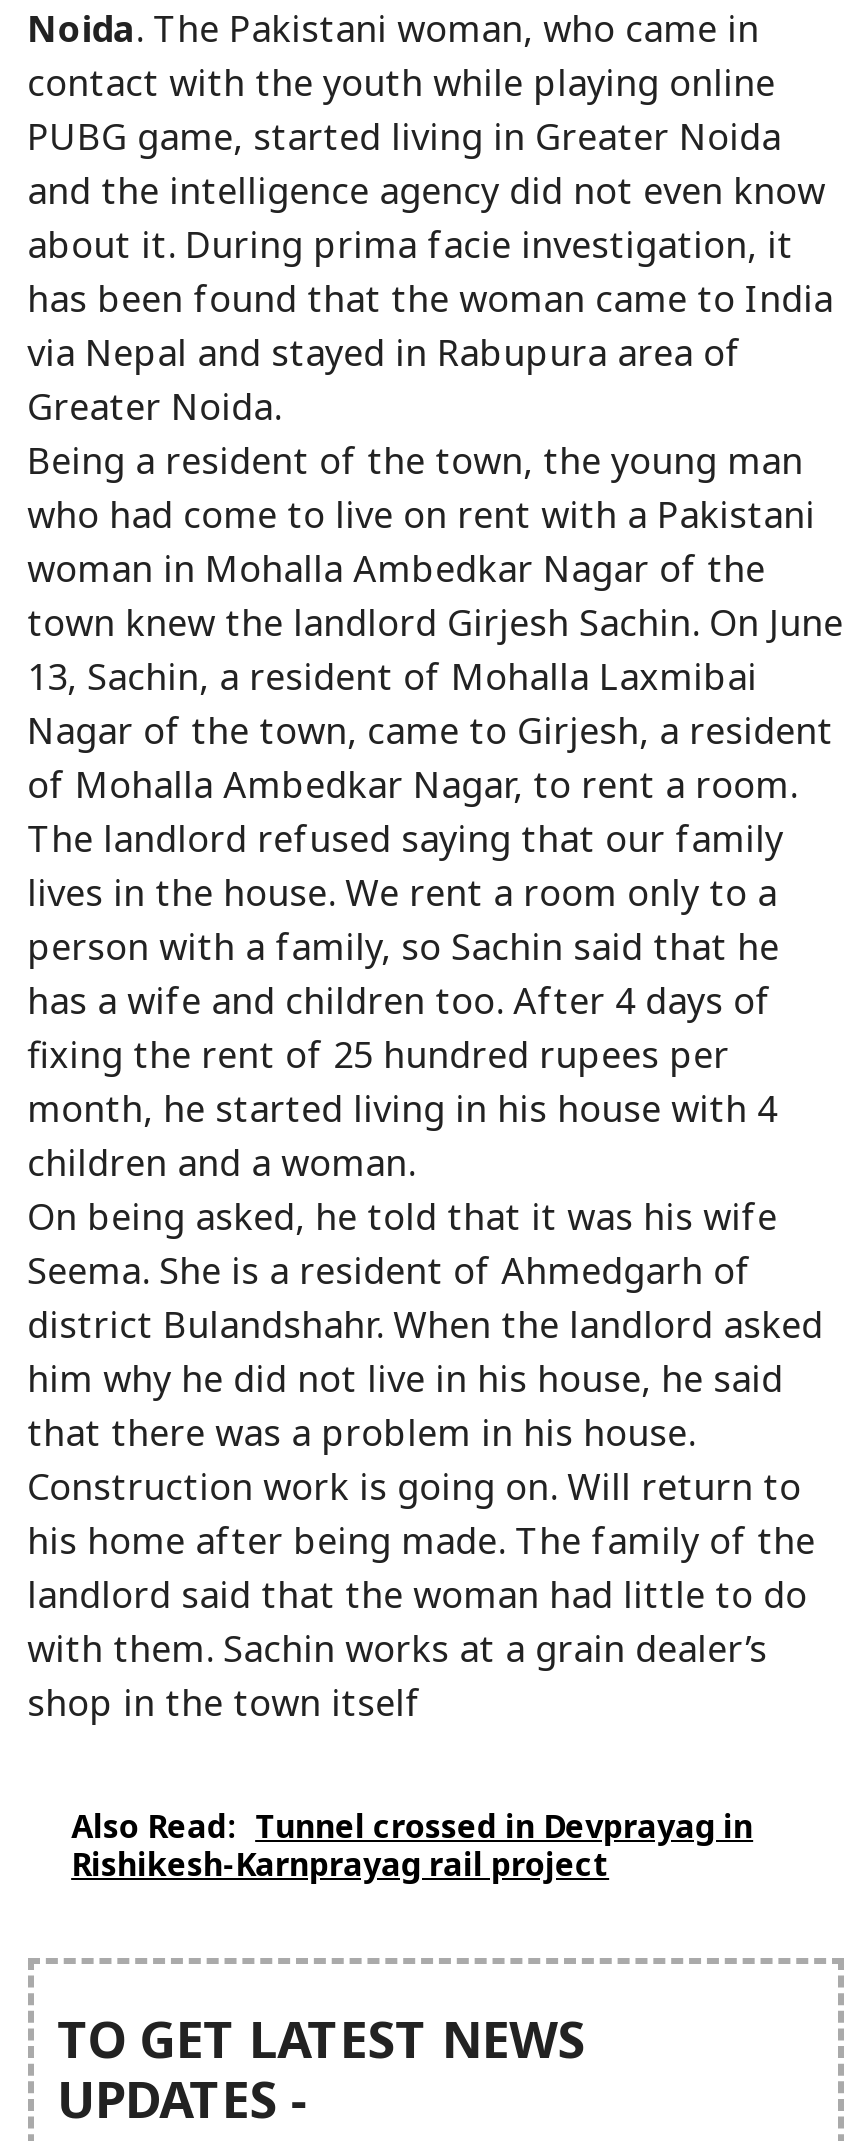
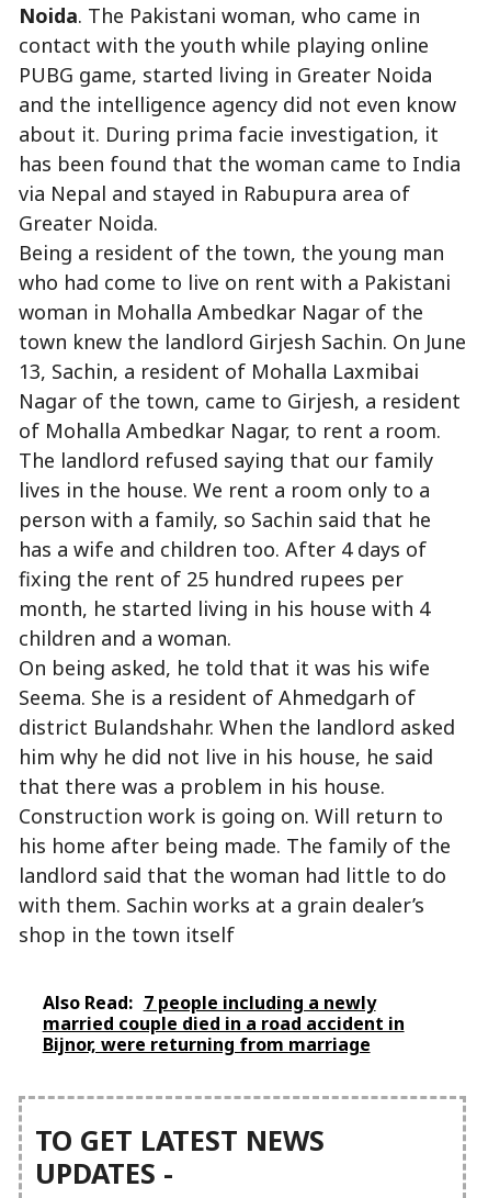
- Also Read: Tunnel crossed in Devprayag in
- Rishikesh-Karnprayag rail project
+ Also Read: 7 people including a newly
+ married couple died in a road accident in
+ Bijnor, were returning from marriage
